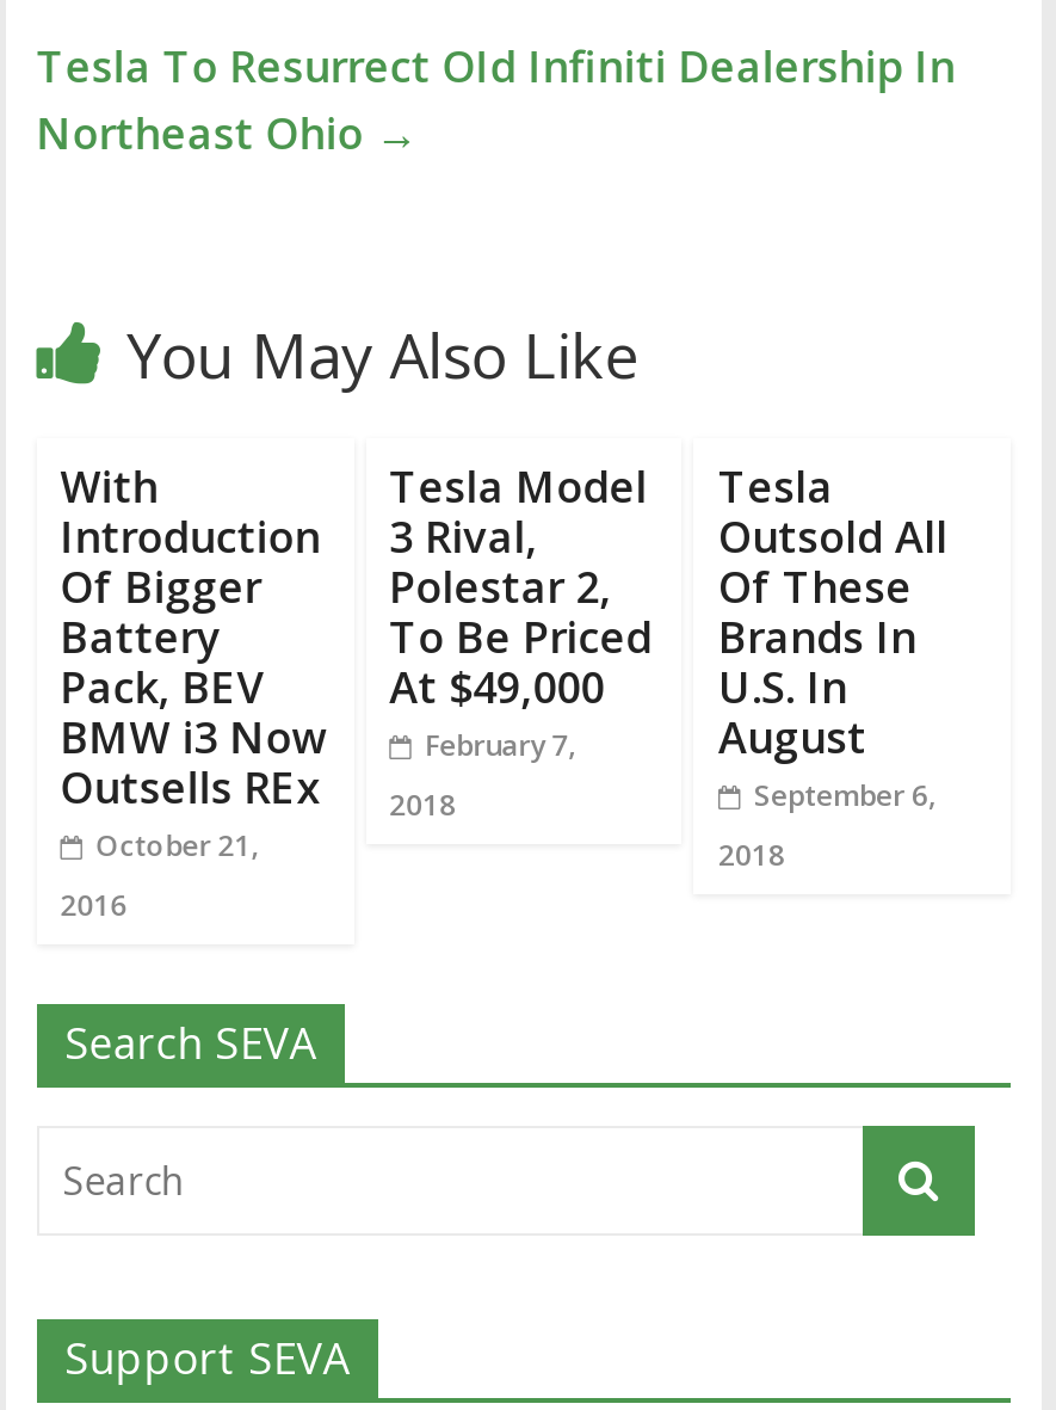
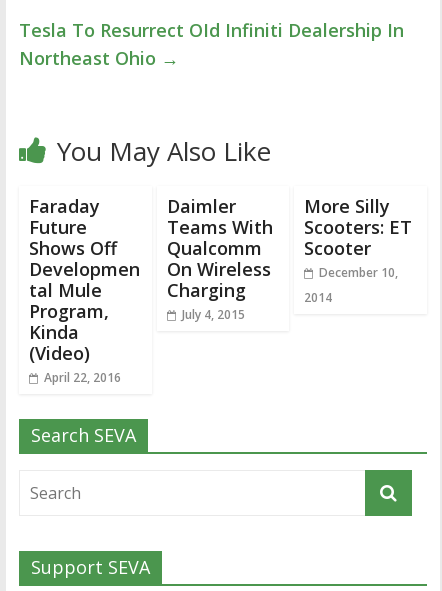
- With
- Introduction
- Of Bigger
- Battery
- Pack, BEV
- BMW i3 Now
- Outsells REx
- October 21,
- 2016
+ Faraday
+ Future
+ Shows Off
+ Developmen
+ tal Mule
+ Program,
+ Kinda
+ (Video)
+ April 22, 2016

- Tesla Model
- 3 Rival,
- Polestar 2,
- To Be Priced
- At $49,000
- February 7,
- 2018
+ Daimler
+ Teams With
+ Qualcomm
+ On Wireless
+ Charging
+ July 4, 2015

- Tesla
- Outsold All
- Of These
- Brands In
- U.S. In
- August
- September 6,
- 2018
+ More Silly
+ Scooters: ET
+ Scooter
+ December 10,
+ 2014
